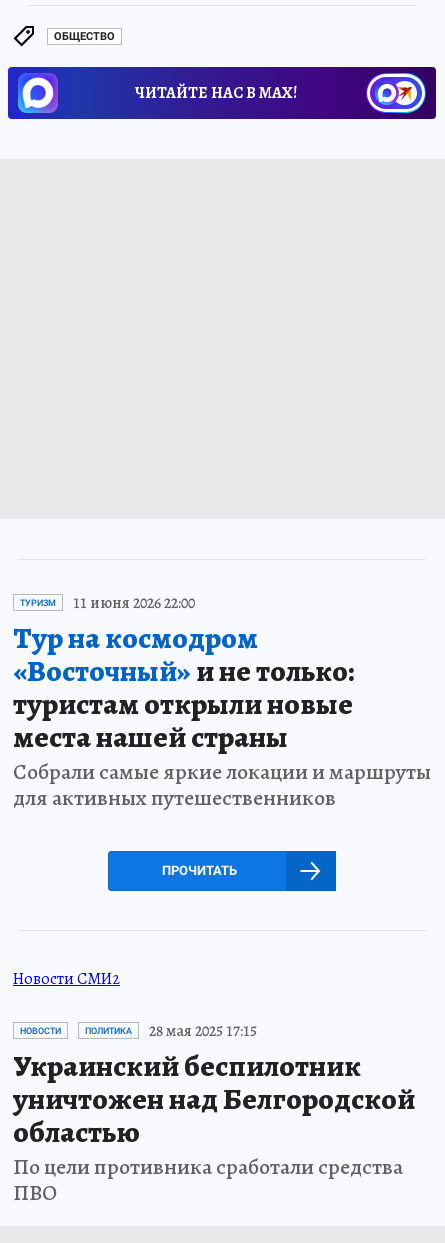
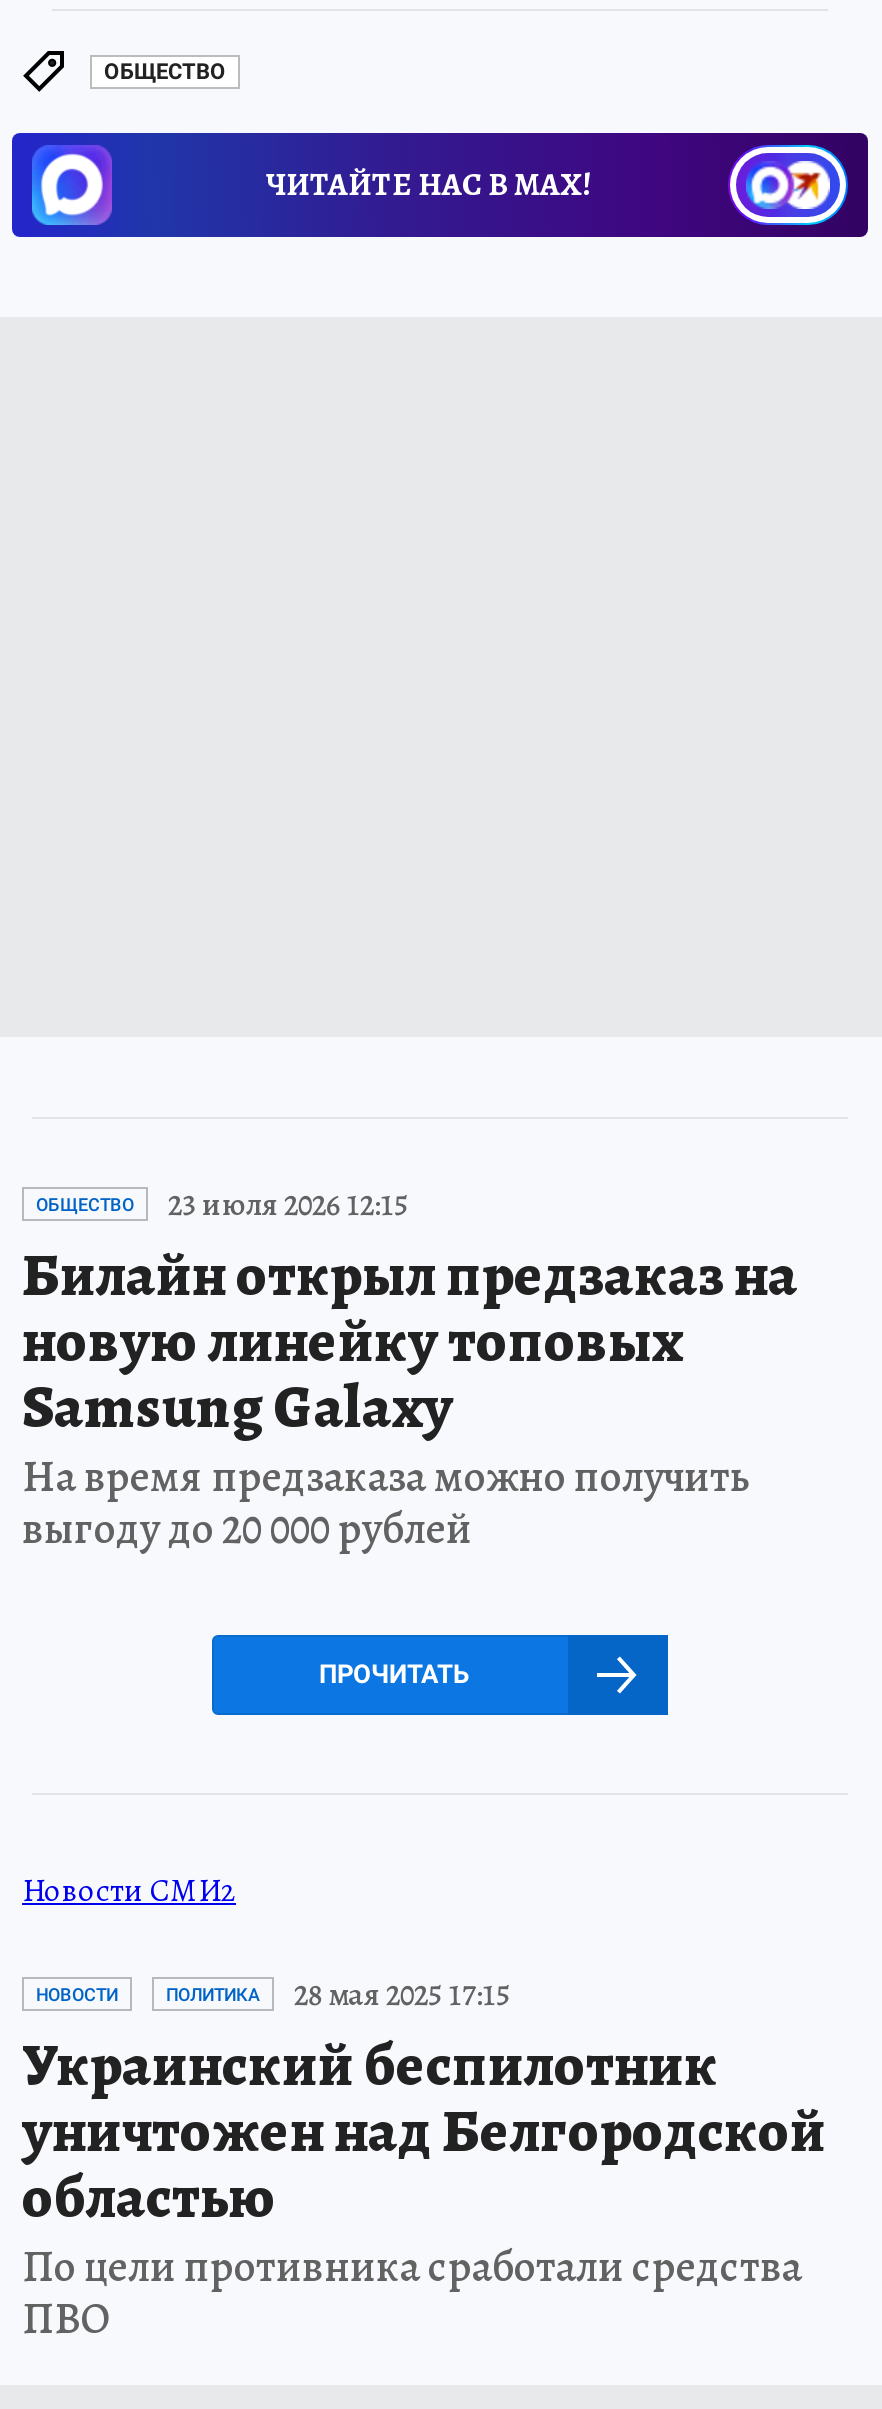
- ТУРИЗМ
- 11 июня 2026 22:00
- Тур на космодром
- «Восточный»и не только:
- туристам открыли новые
- места нашей страны
- Собрали самые яркие локации и маршруты
- для активных путешественников
+ ОБЩЕСТВО
+ 23 июля 2026 12:15
+ Билайн открыл предзаказ на
+ новую линейку топовых
+ Samsung Galaxy
+ На время предзаказа можно получить
+ выгоду до 20 000 рублей
